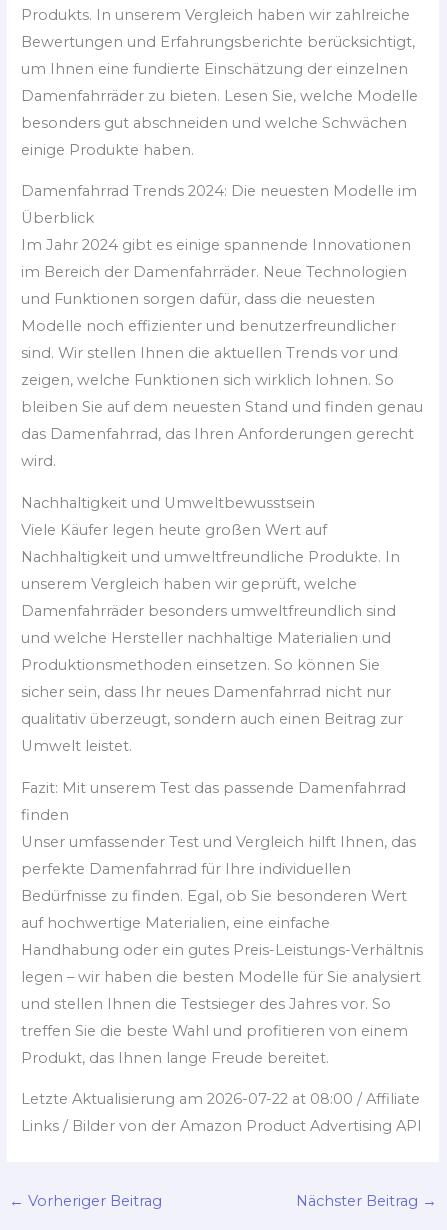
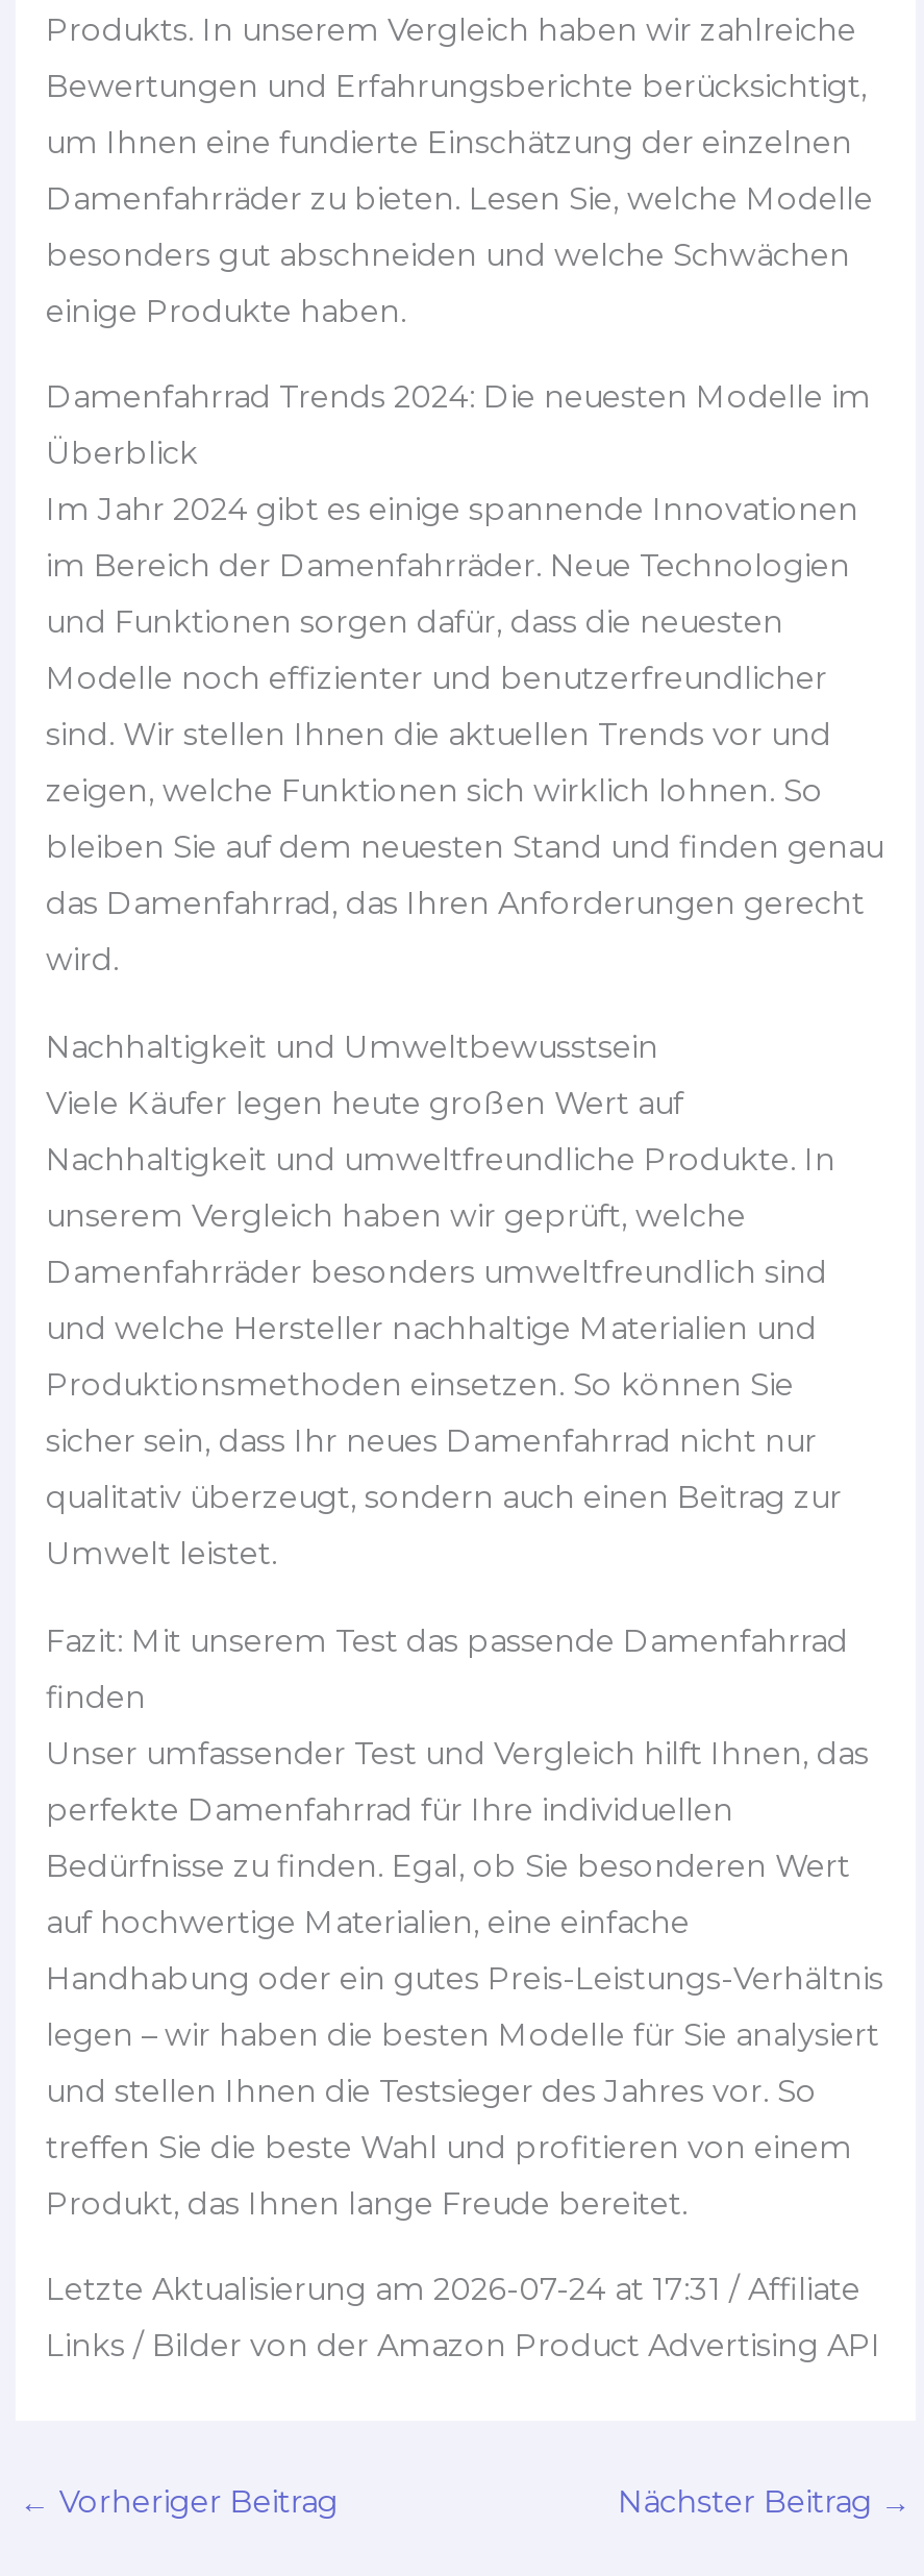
- Letzte Aktualisierung am 2026-07-22 at 08:00 / Affiliate
+ Letzte Aktualisierung am 2026-07-24 at 17:31 / Affiliate
